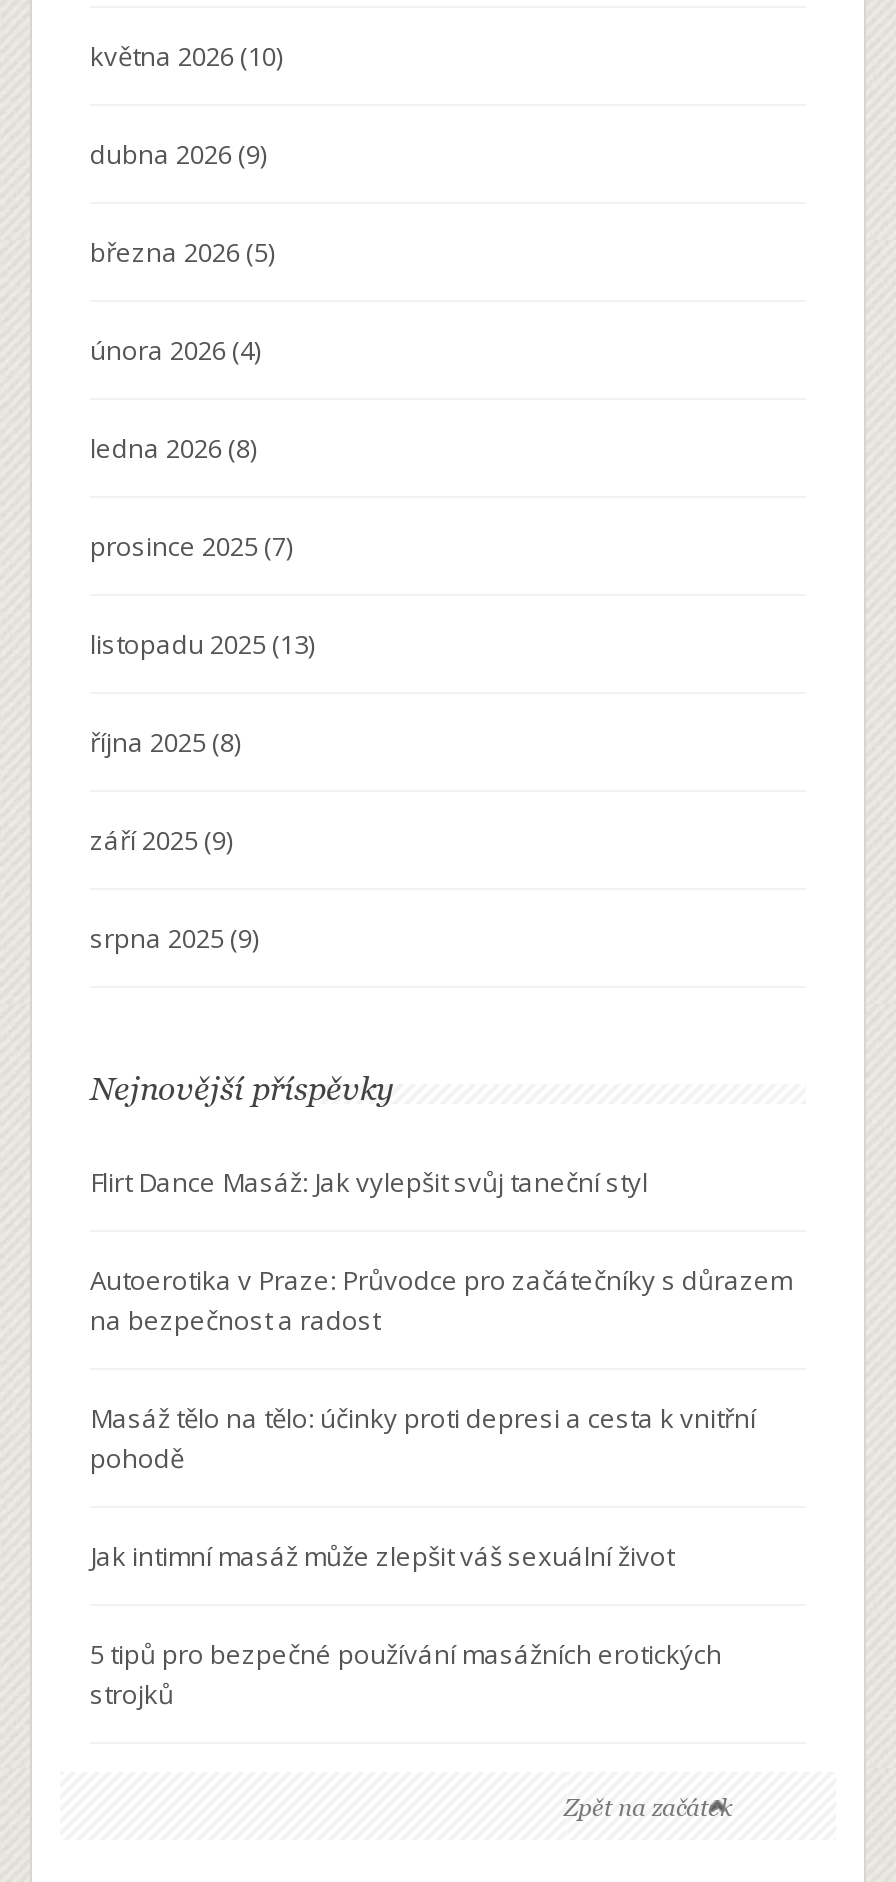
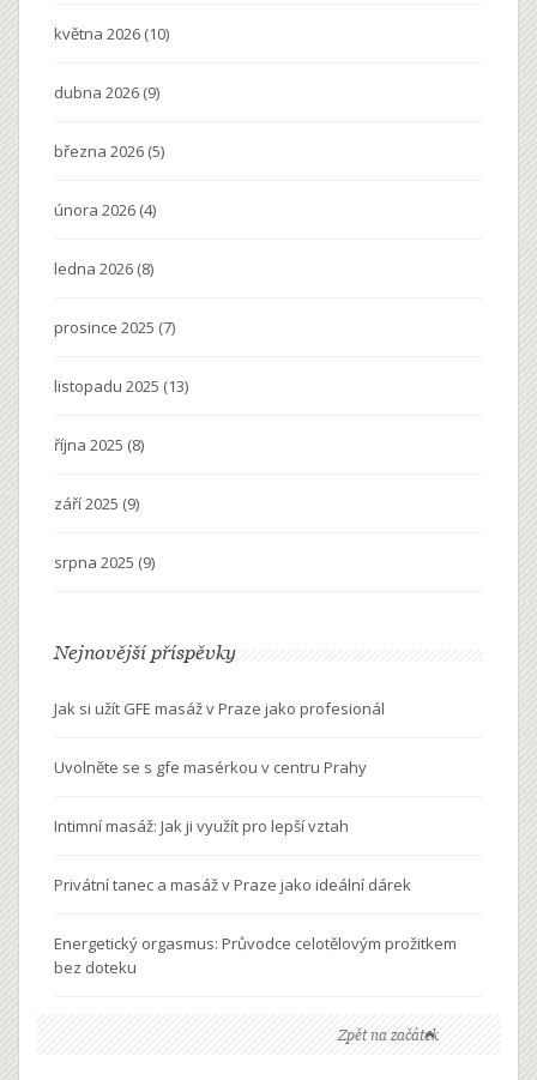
- Flirt Dance Masáž: Jak vylepšit svůj taneční styl
+ Jak si užít GFE masáž v Praze jako profesionál

- Autoerotika v Praze: Průvodce pro začátečníky s důrazem
- na bezpečnost a radost
+ Uvolněte se s gfe masérkou v centru Prahy

- Masáž tělo na tělo: účinky proti depresi a cesta k vnitřní
- pohodě
+ Intimní masáž: Jak ji využít pro lepší vztah

- Jak intimní masáž může zlepšit váš sexuální život
+ Privátní tanec a masáž v Praze jako ideální dárek

- 5 tipů pro bezpečné používání masážních erotických
- strojků
+ Energetický orgasmus: Průvodce celotělovým prožitkem
+ bez doteku
